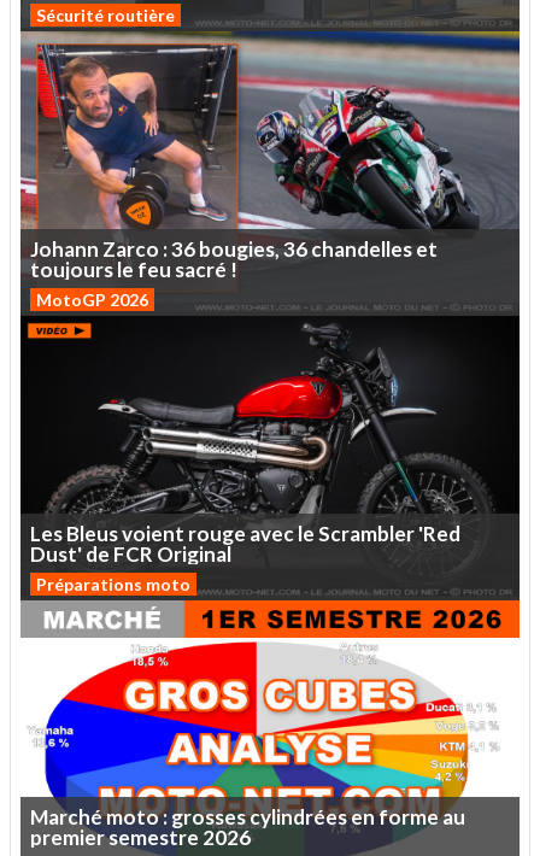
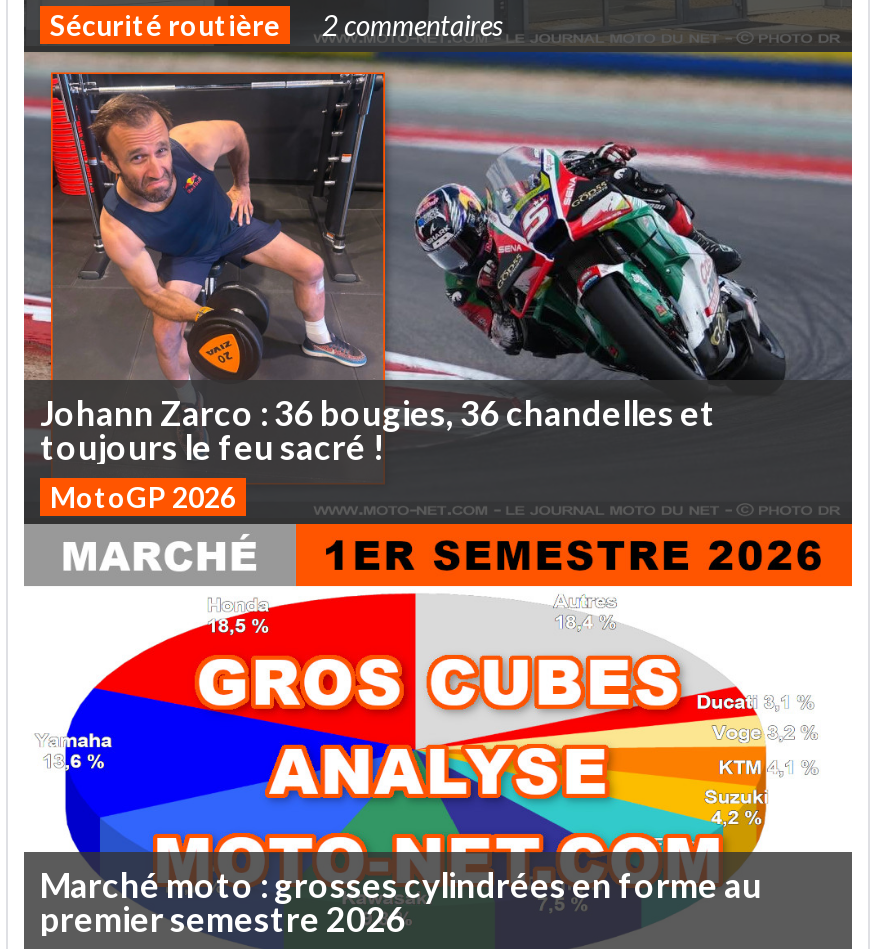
+ 2 commentaires

- [image]
- Les Bleus voient rouge avec le Scrambler 'Red
- Dust' de FCR Original
- Préparations moto
